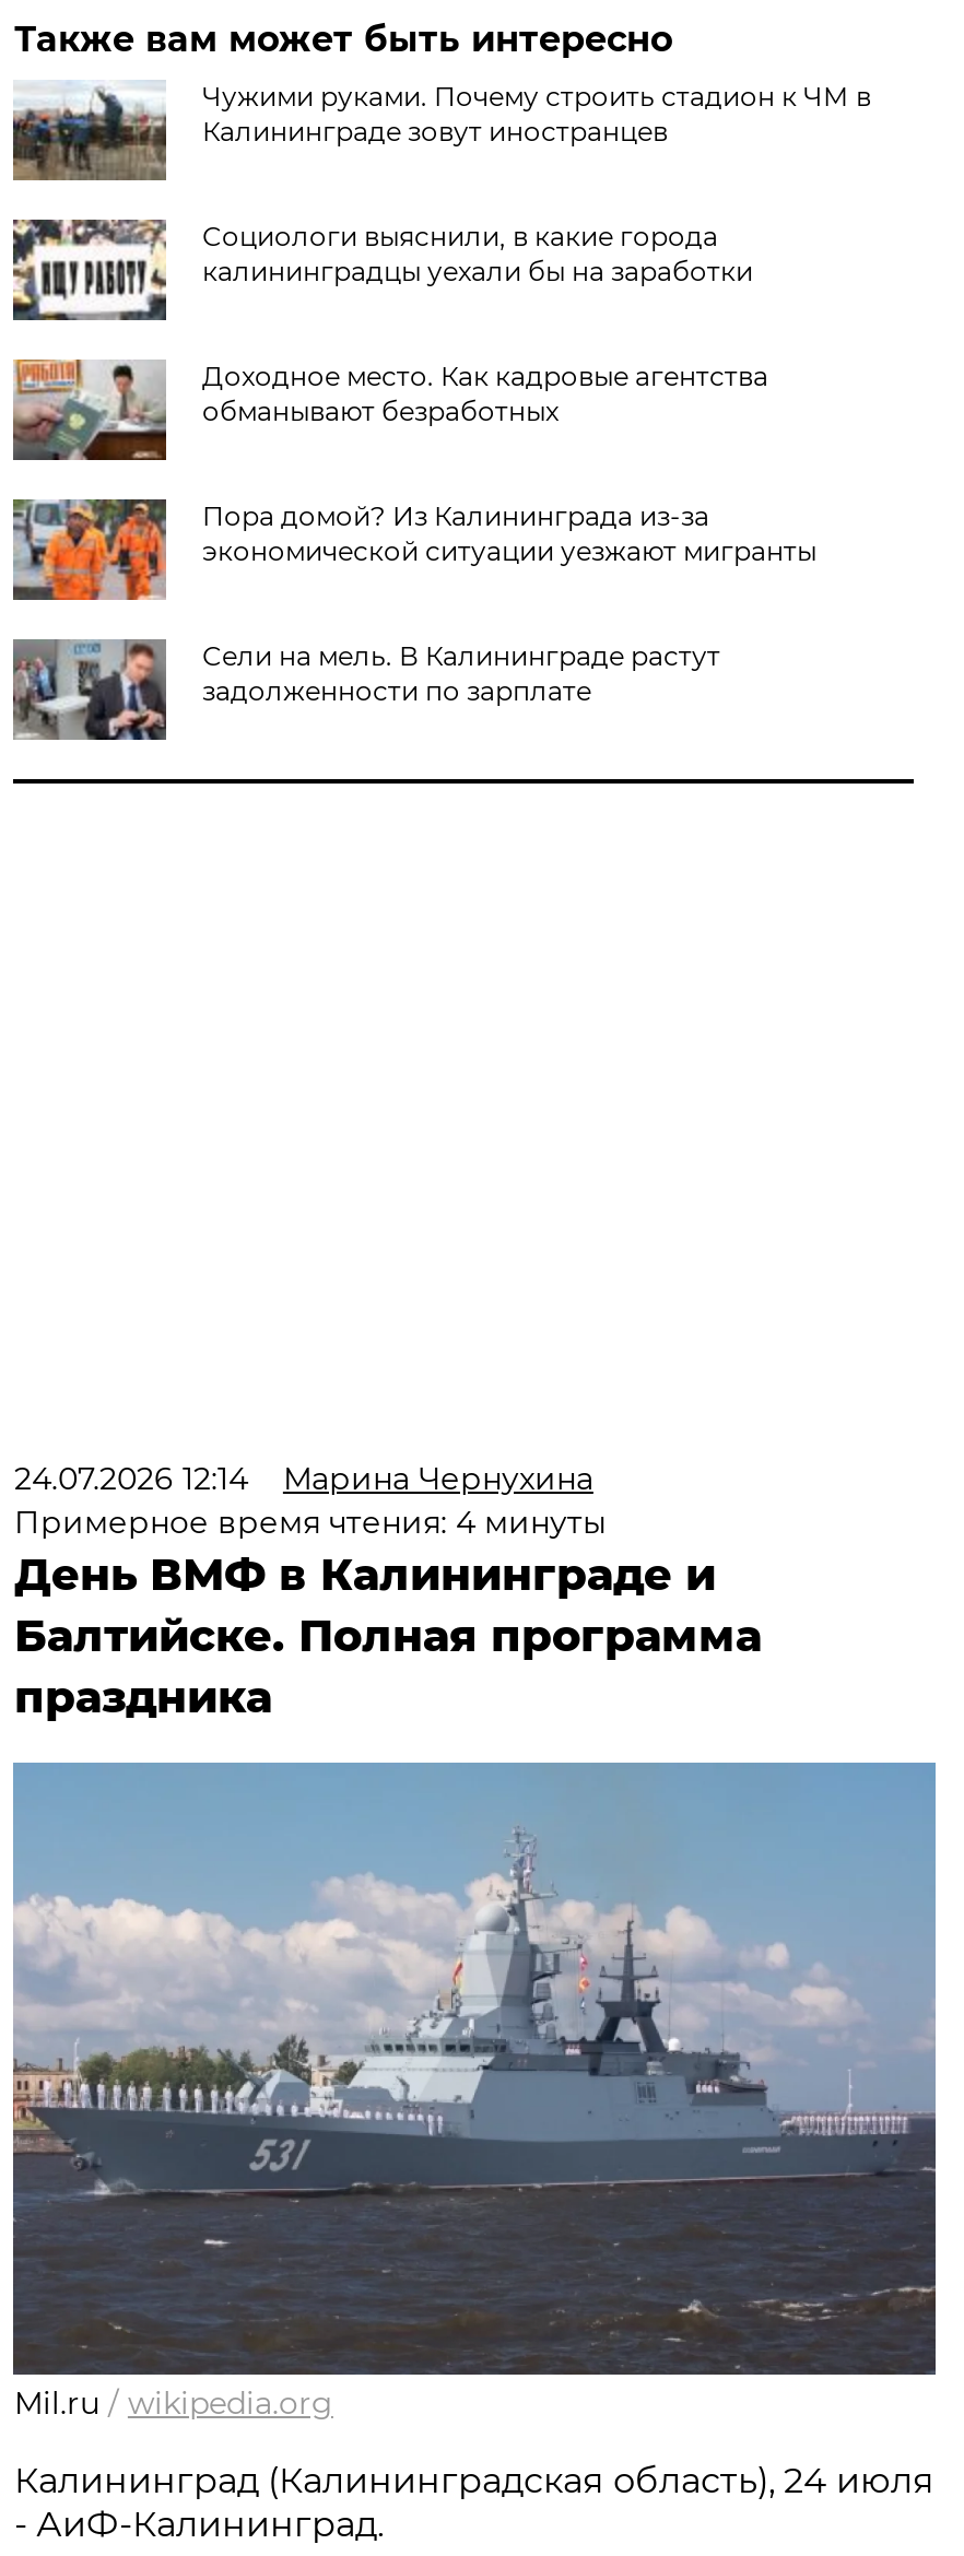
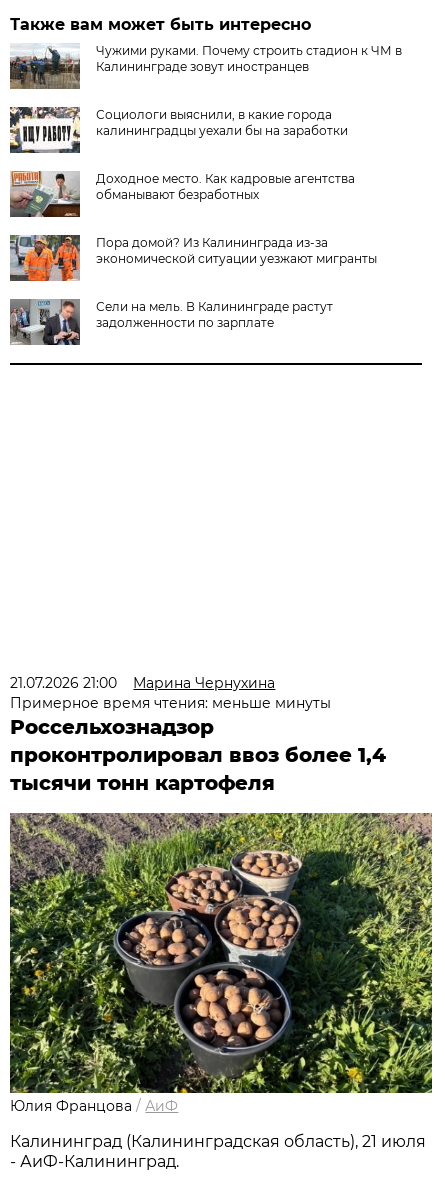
- 24.07.2026 12:14 Марина Чернухина
+ 21.07.2026 21:00 Марина Чернухина

- Примерное время чтения: 4 минуты
- День ВМФ в Калининграде и
- Балтийске. Полная программа
- праздника
+ Примерное время чтения: меньше минуты
+ Россельхознадзор
+ проконтролировал ввоз более 1,4
+ тысячи тонн картофеля

- [image]
- Mil.ru / wikipedia.org
+ [image]
+ Юлия Францова / АиФ

- Калининград (Калининградская область), 24 июля
+ Калининград (Калининградская область), 21 июля
